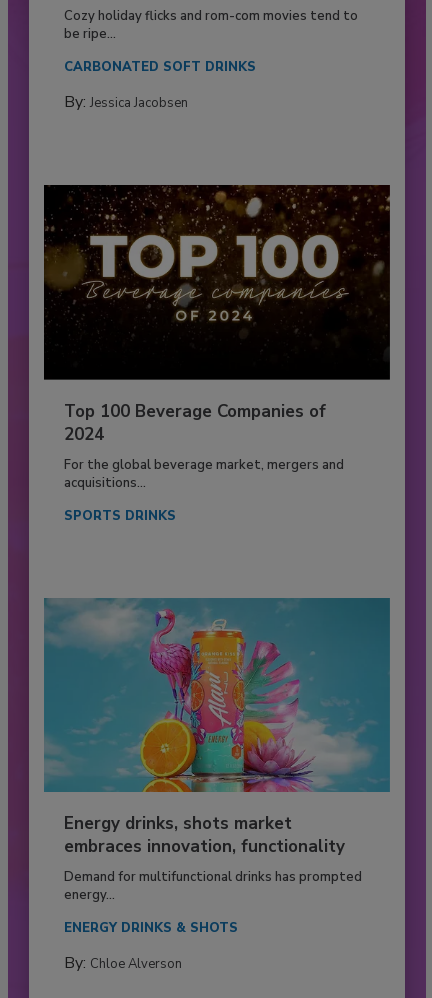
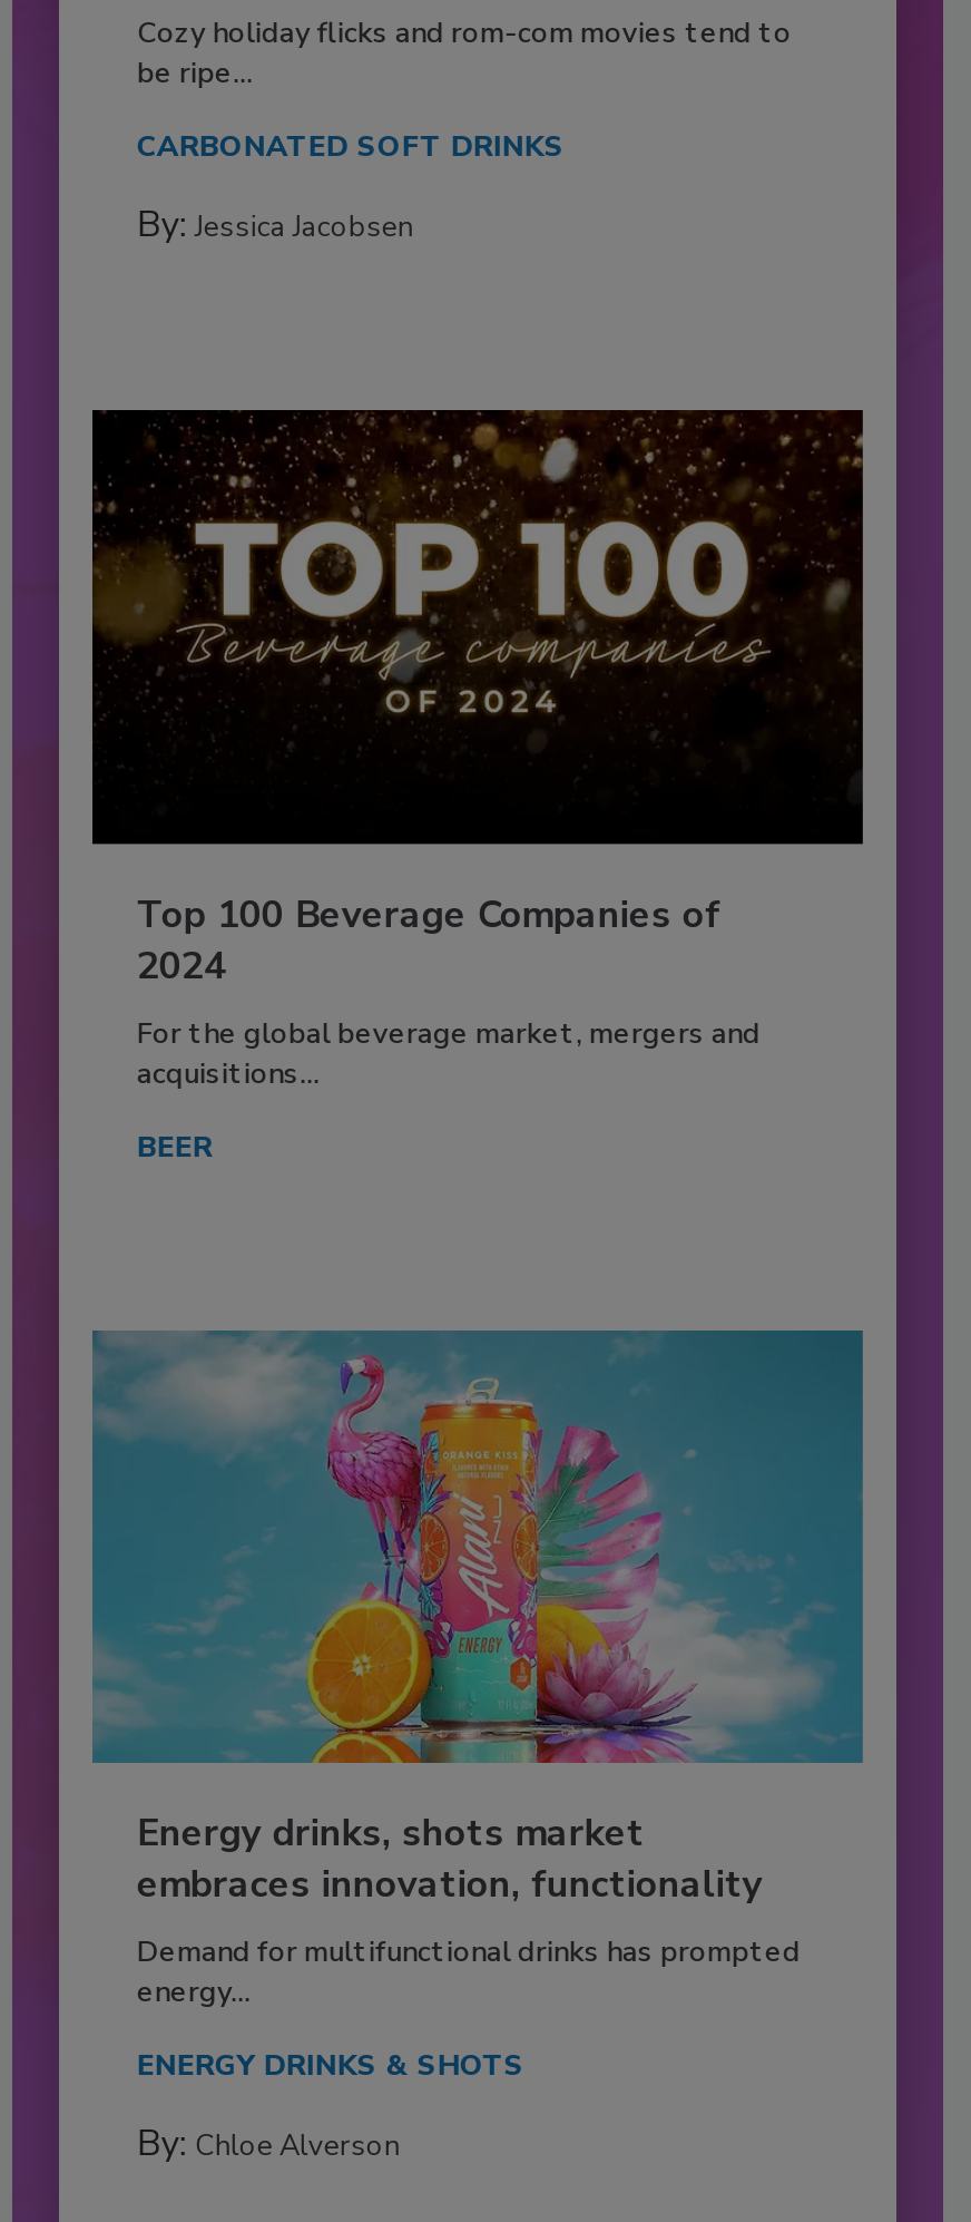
- SPORTS DRINKS
+ BEER
